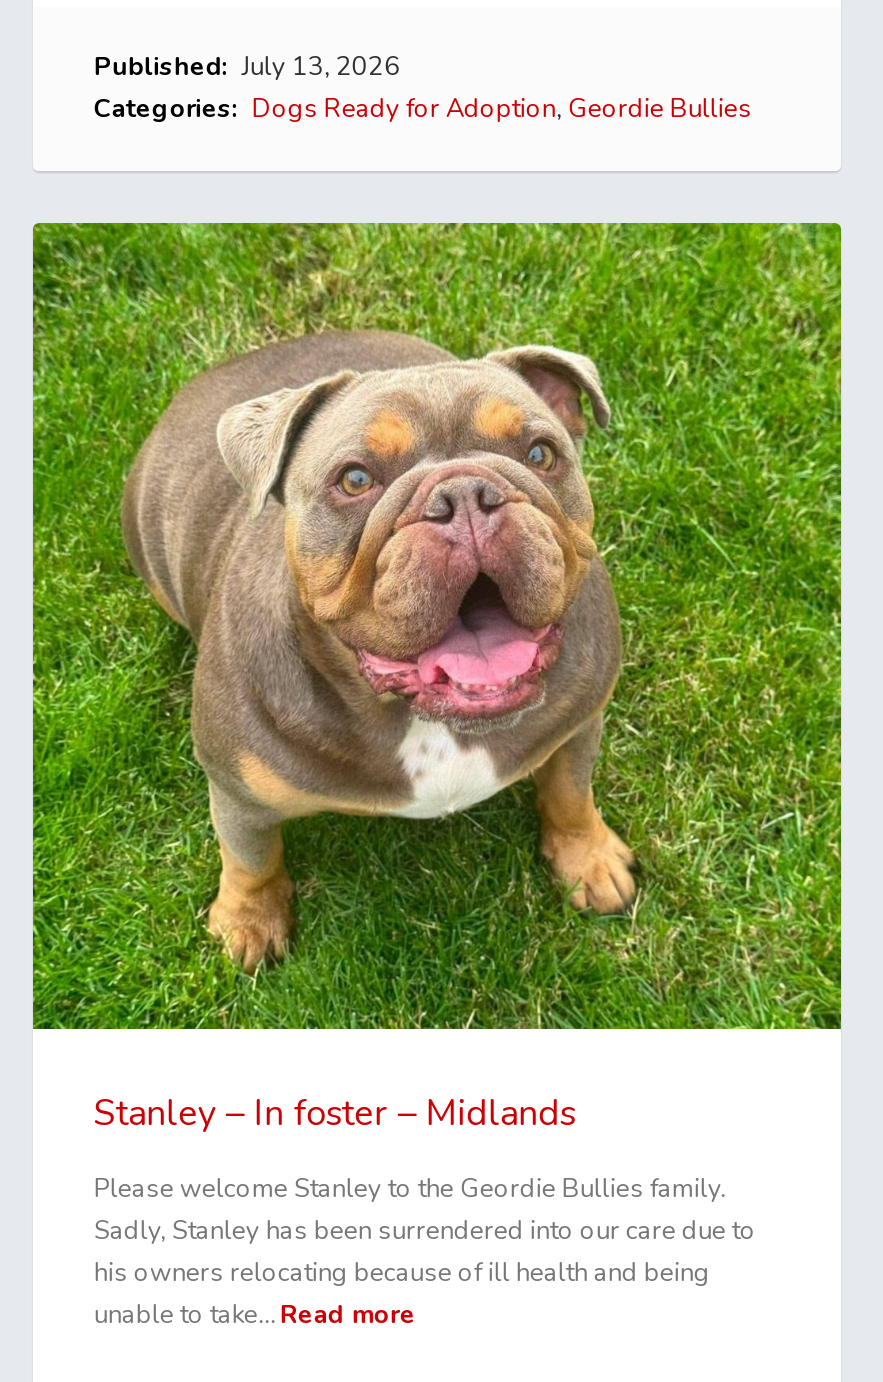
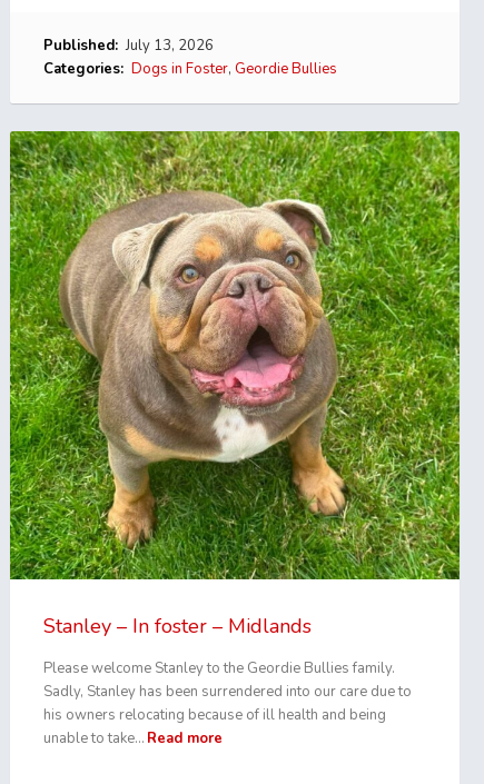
- Categories: Dogs Ready for Adoption, Geordie Bullies
+ Categories: Dogs in Foster, Geordie Bullies
